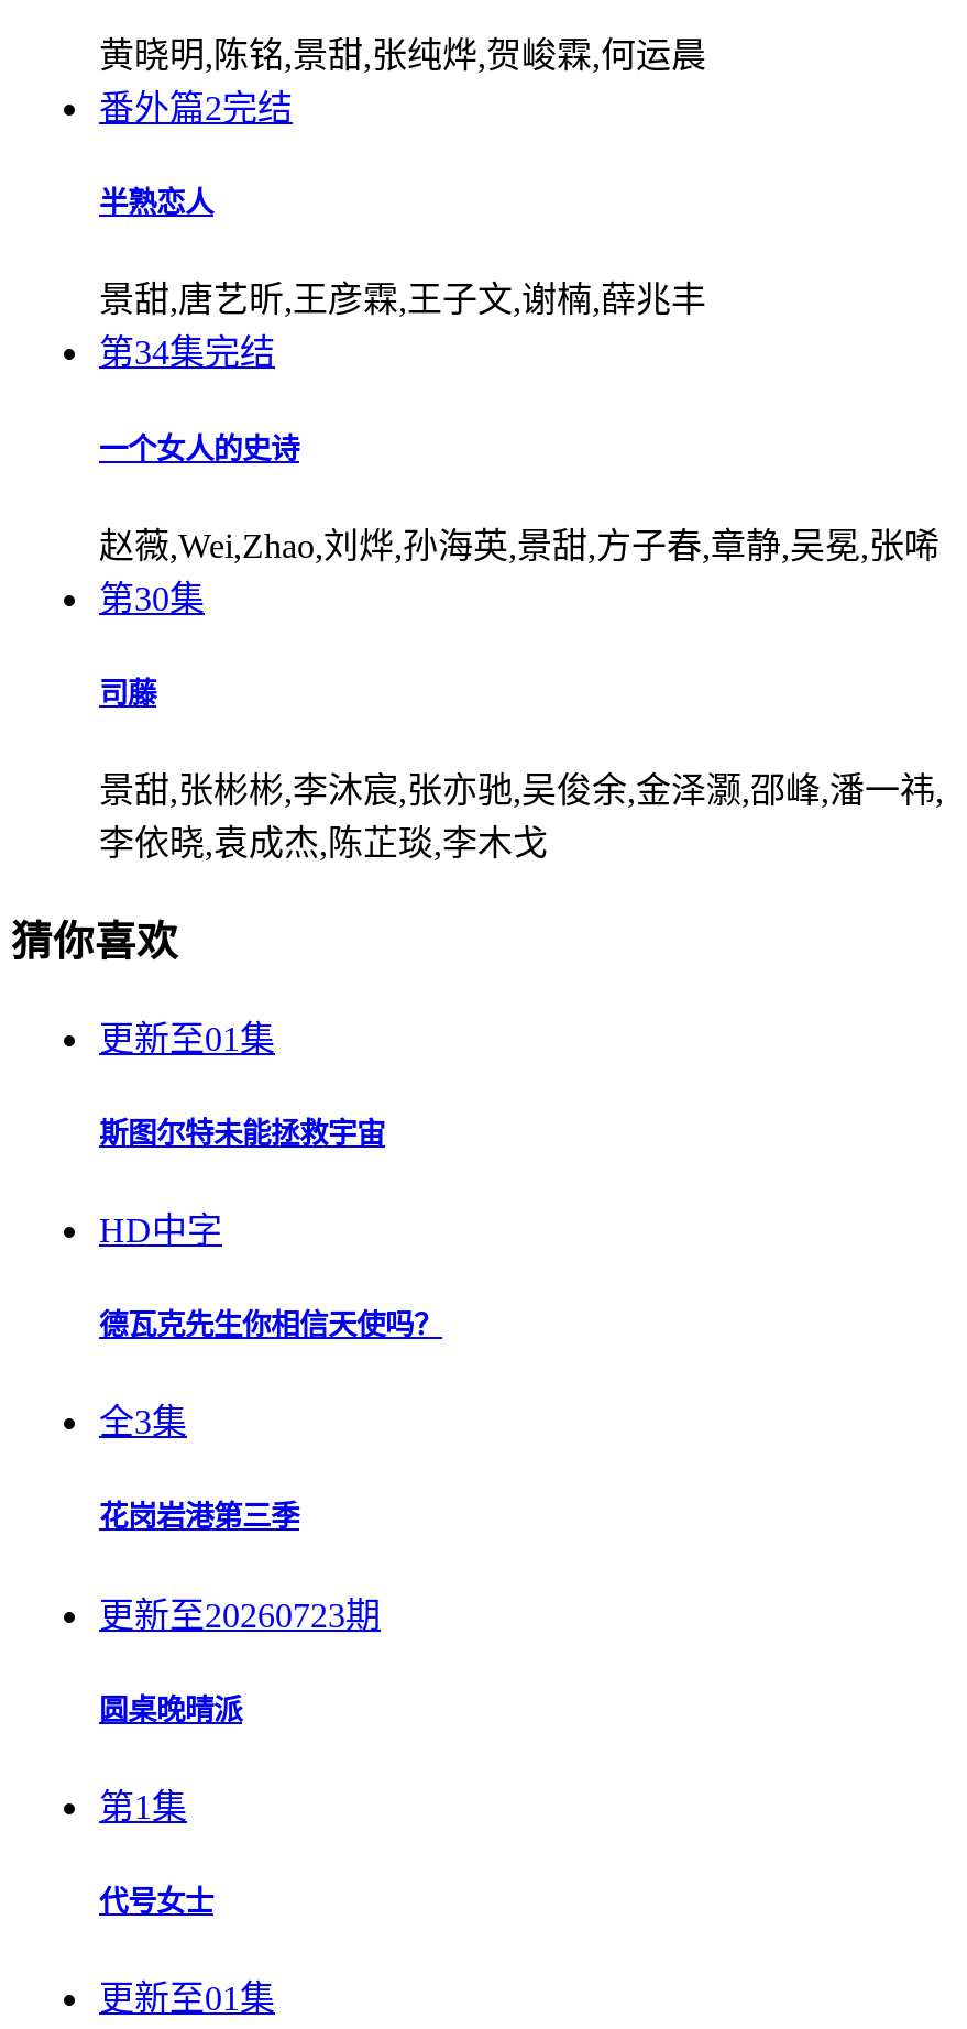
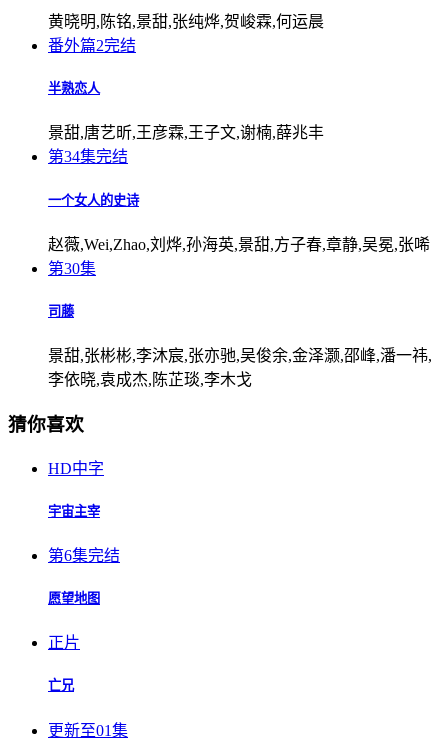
- 更新至01集
- 斯图尔特未能拯救宇宙

- 德瓦克先生你相信天使吗？
- 全3集
- 花岗岩港第三季
- 更新至20260723期
- 圆桌晚晴派
- 第1集
- 代号女士
+ 宇宙主宰
+ 第6集完结
+ 愿望地图
+ 正片
+ 亡兄
